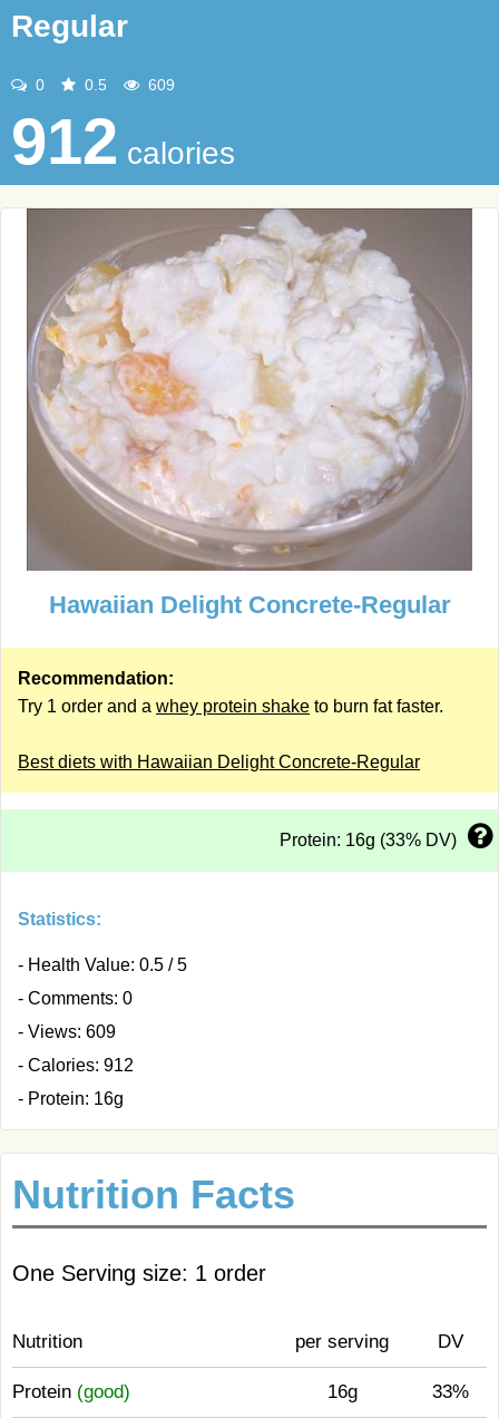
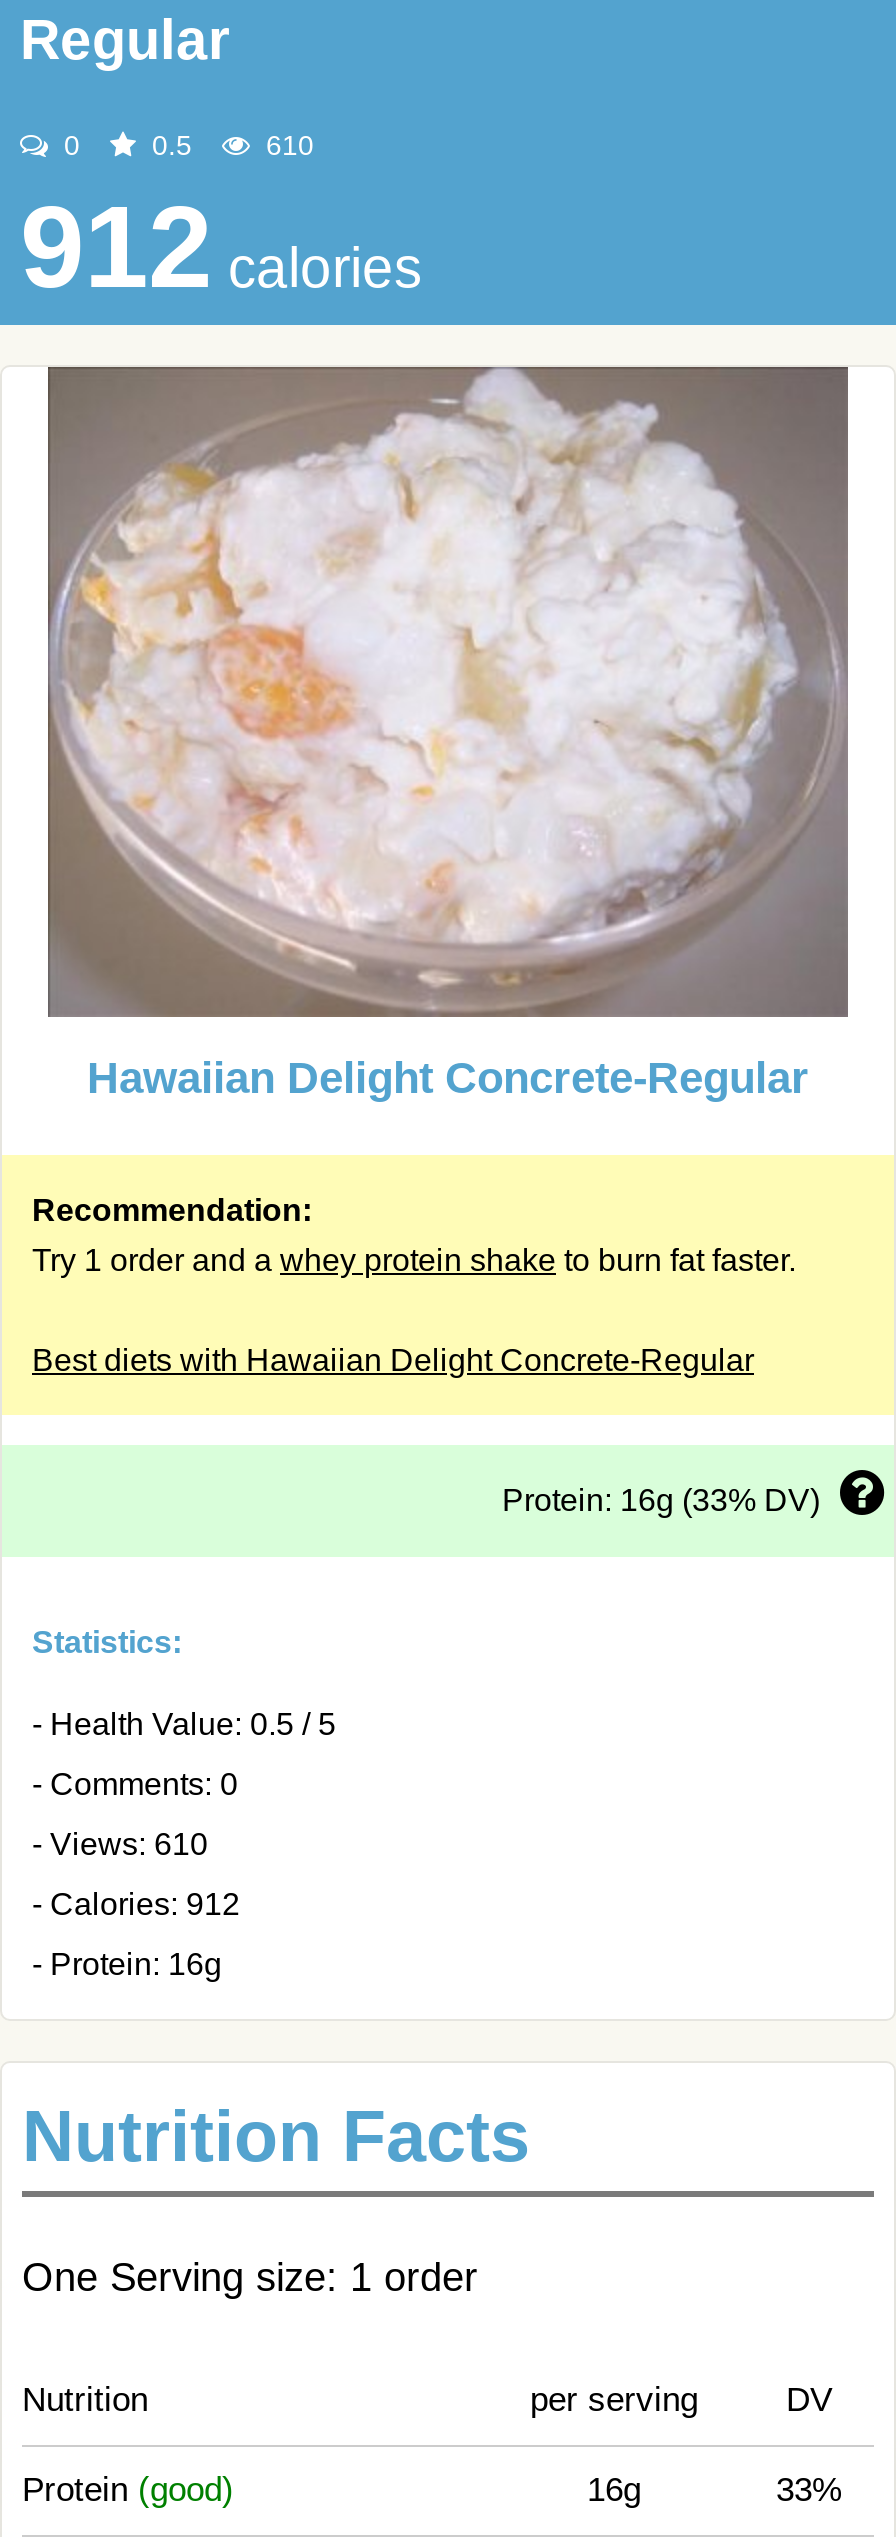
- 609
+ 610

- - Views: 609
+ - Views: 610
